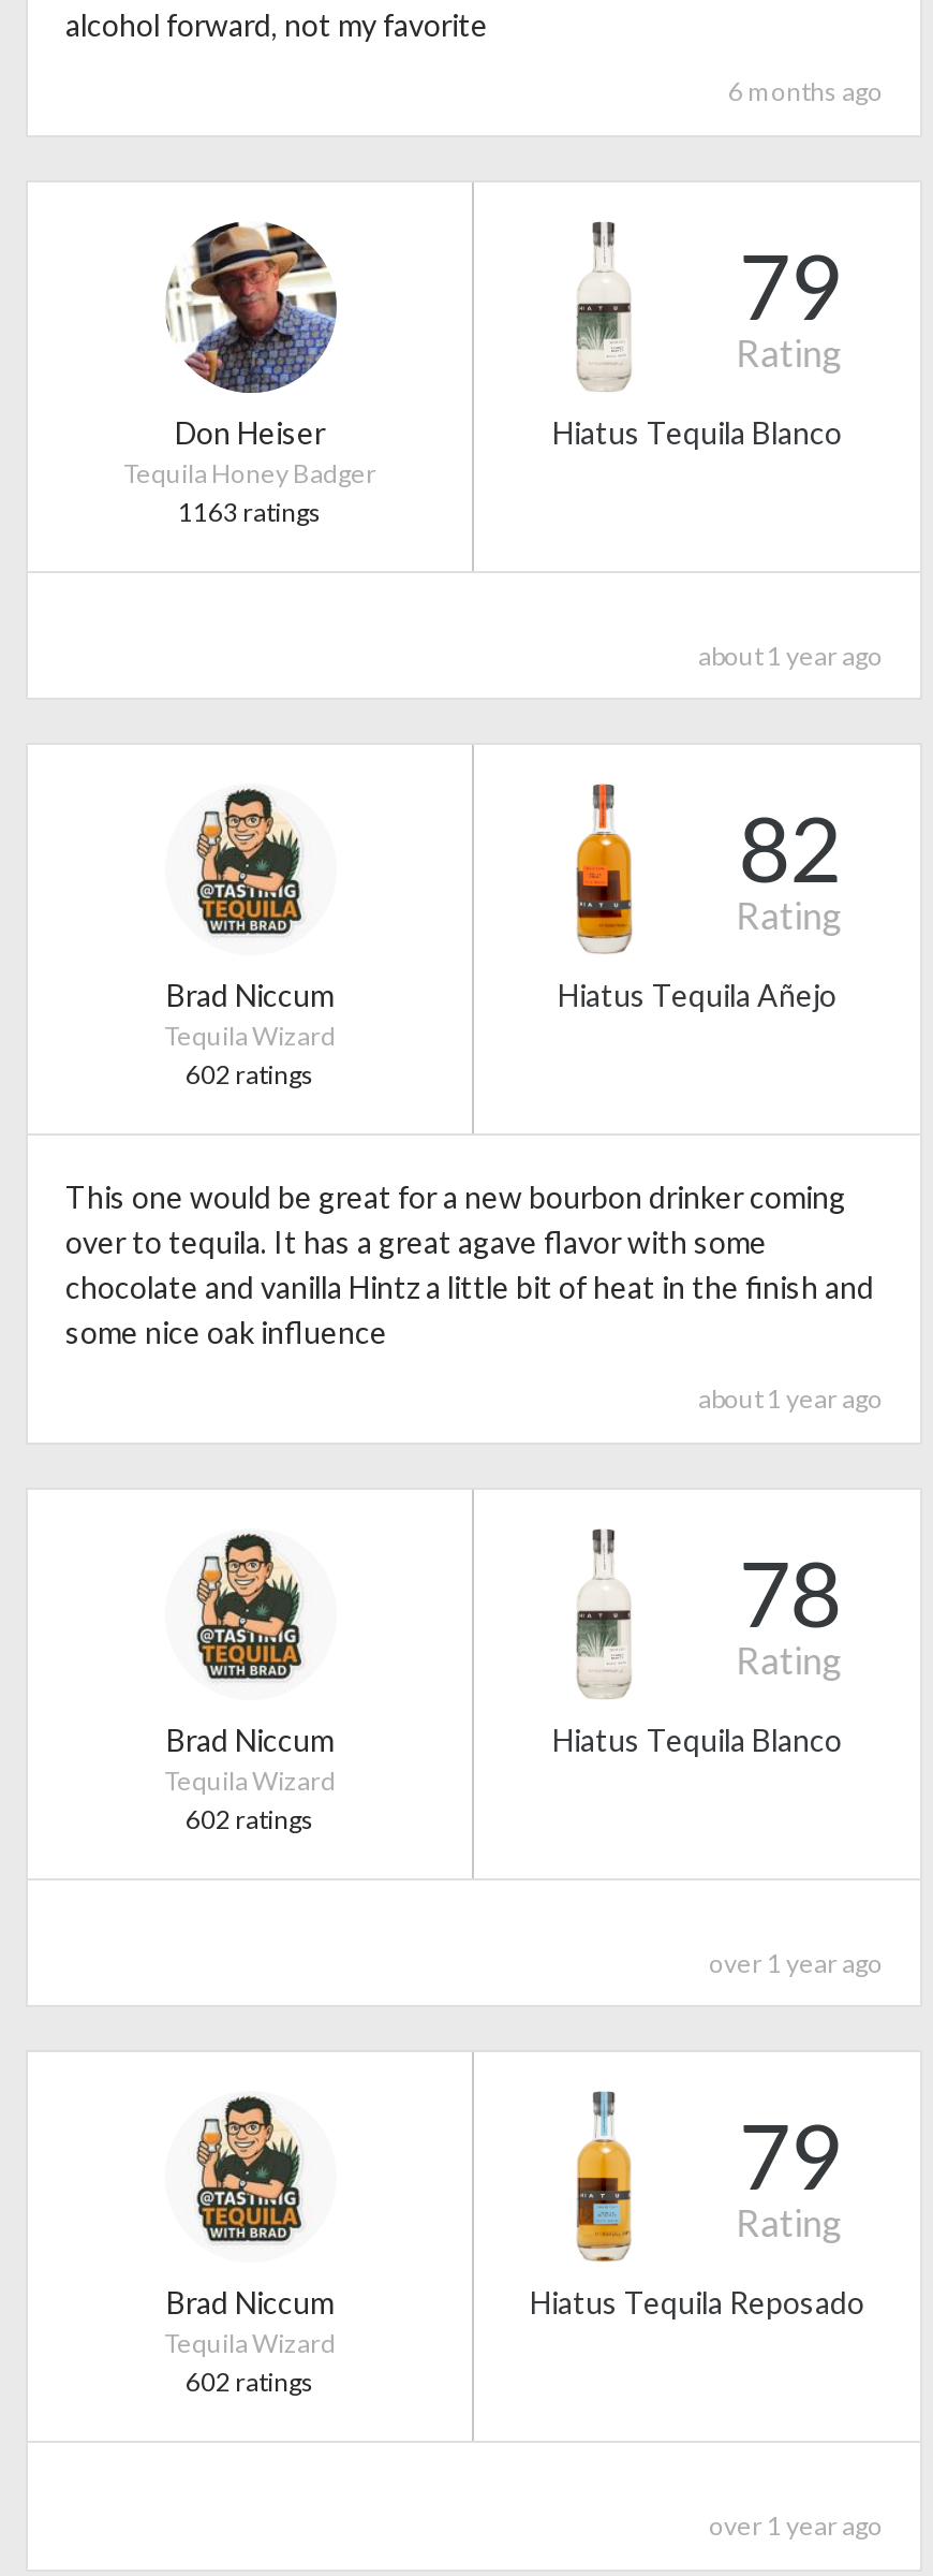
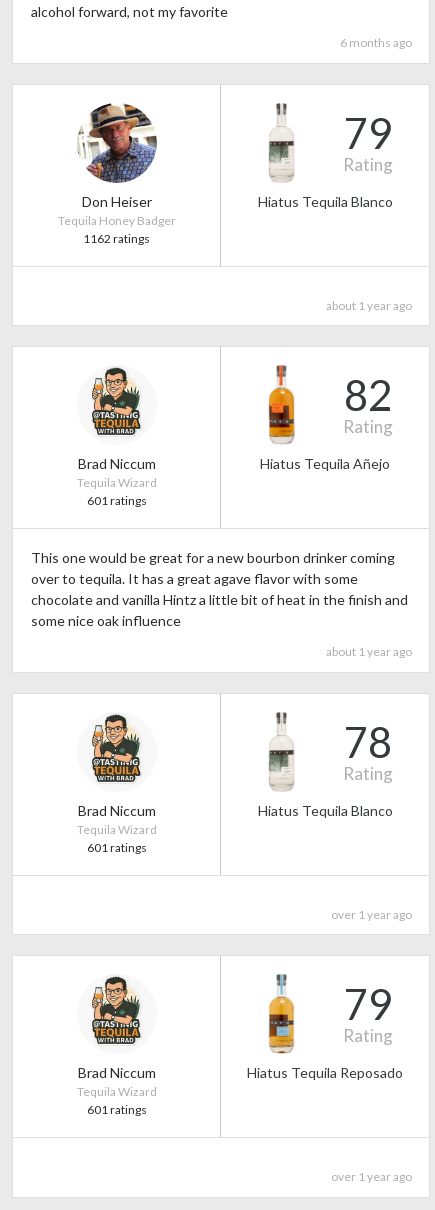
- 1163 ratings
+ 1162 ratings

- 602 ratings
+ 601 ratings

- 602 ratings
+ 601 ratings

- 602 ratings
+ 601 ratings
